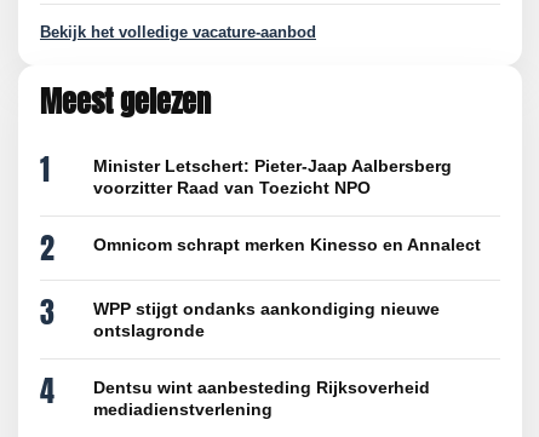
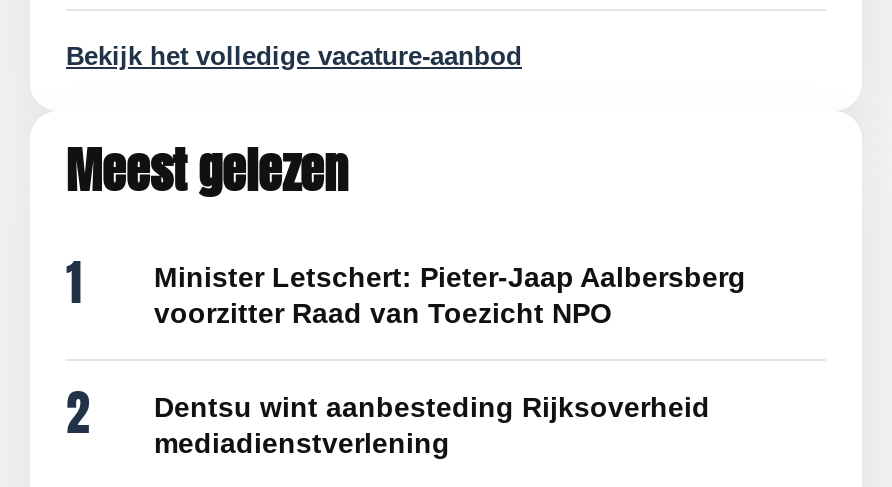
- Omnicom schrapt merken Kinesso en Annalect
- 3
- WPP stijgt ondanks aankondiging nieuwe
- ontslagronde
- 4
